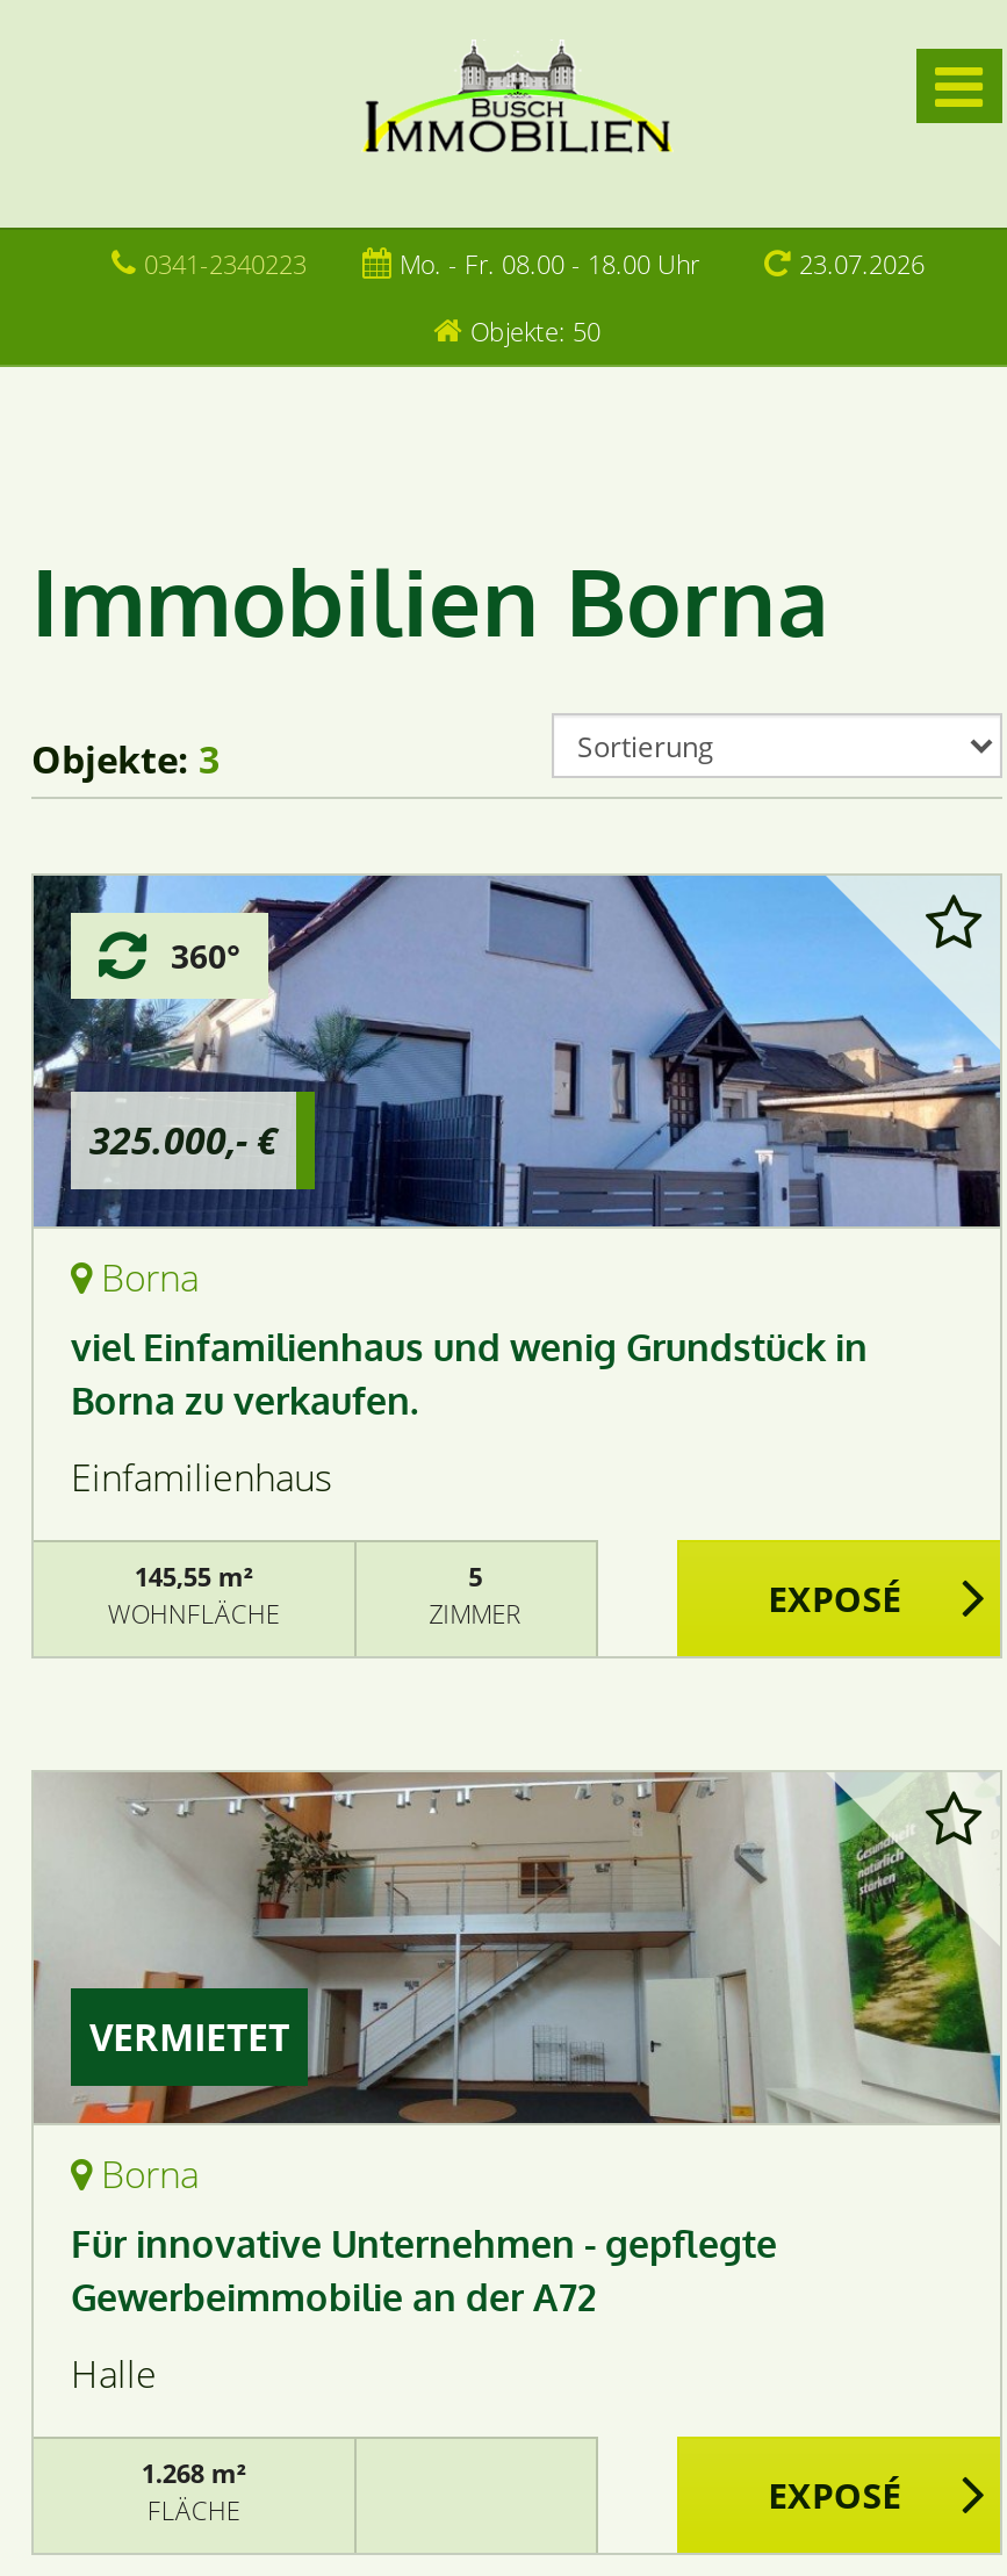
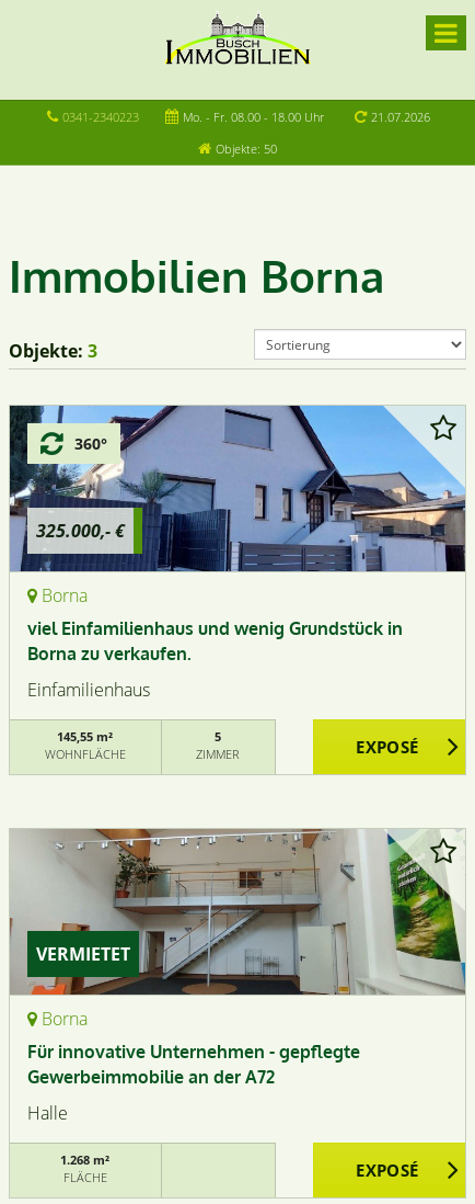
- 23.07.2026
+ 21.07.2026
